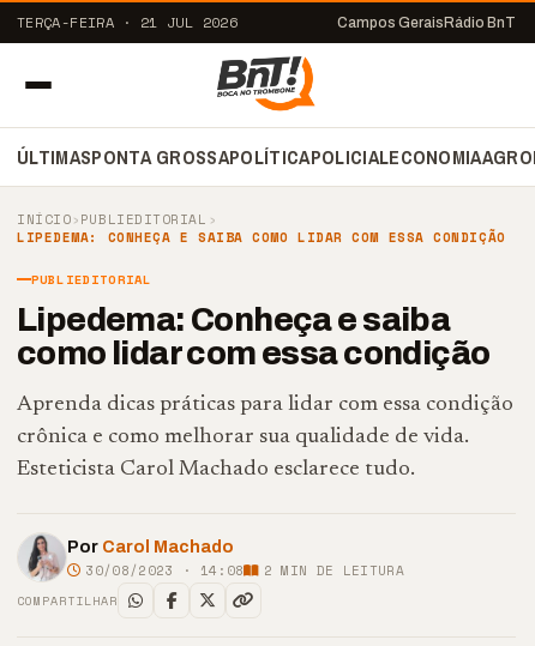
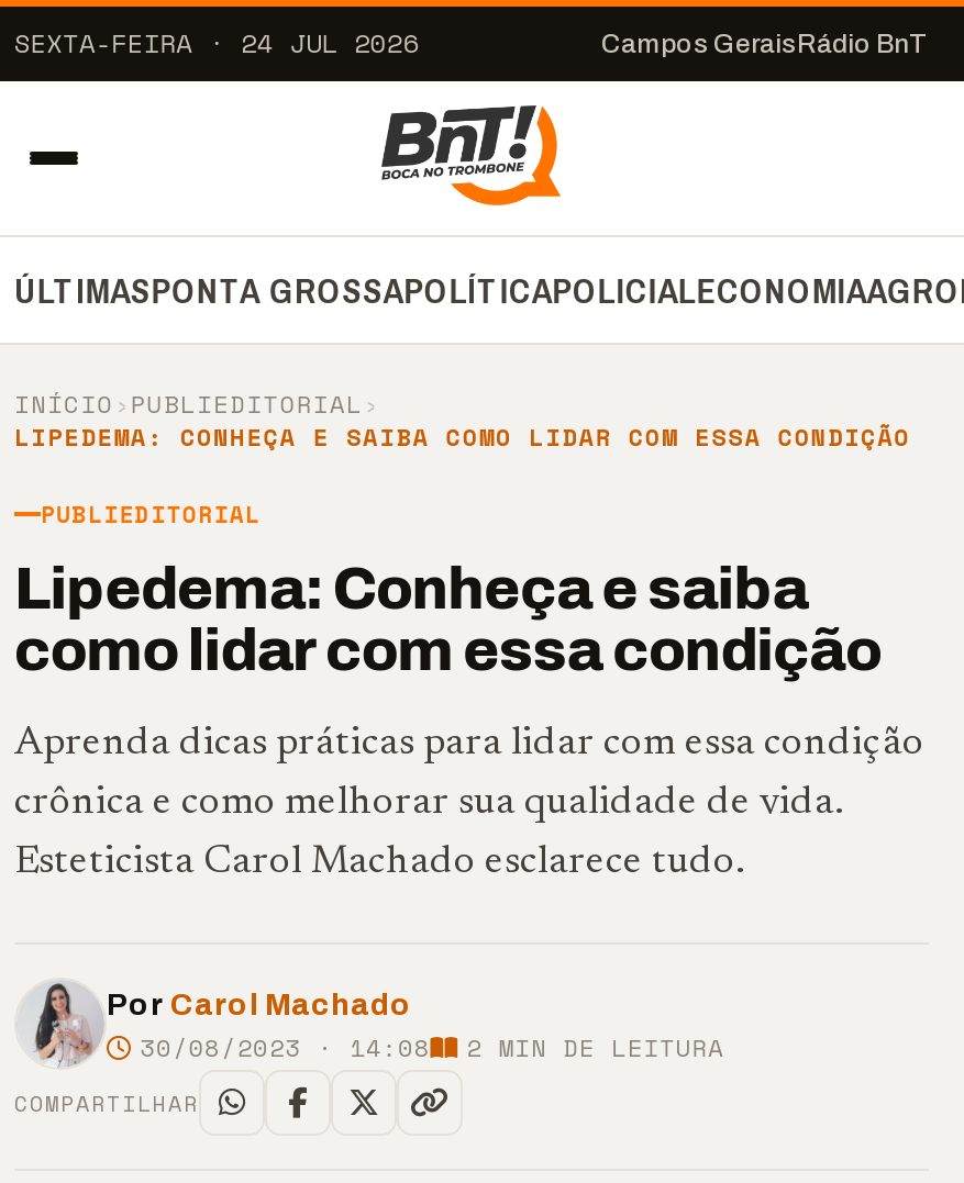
- TERÇA-FEIRA · 21 JUL 2026
+ SEXTA-FEIRA · 24 JUL 2026
